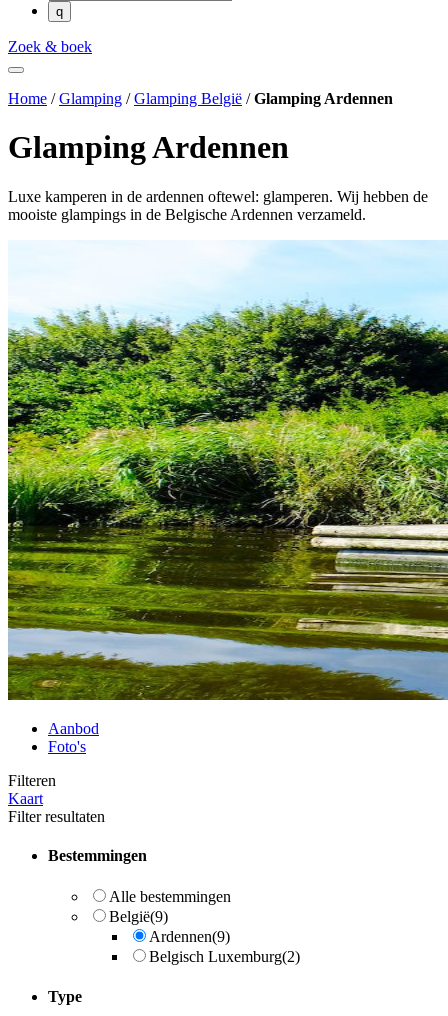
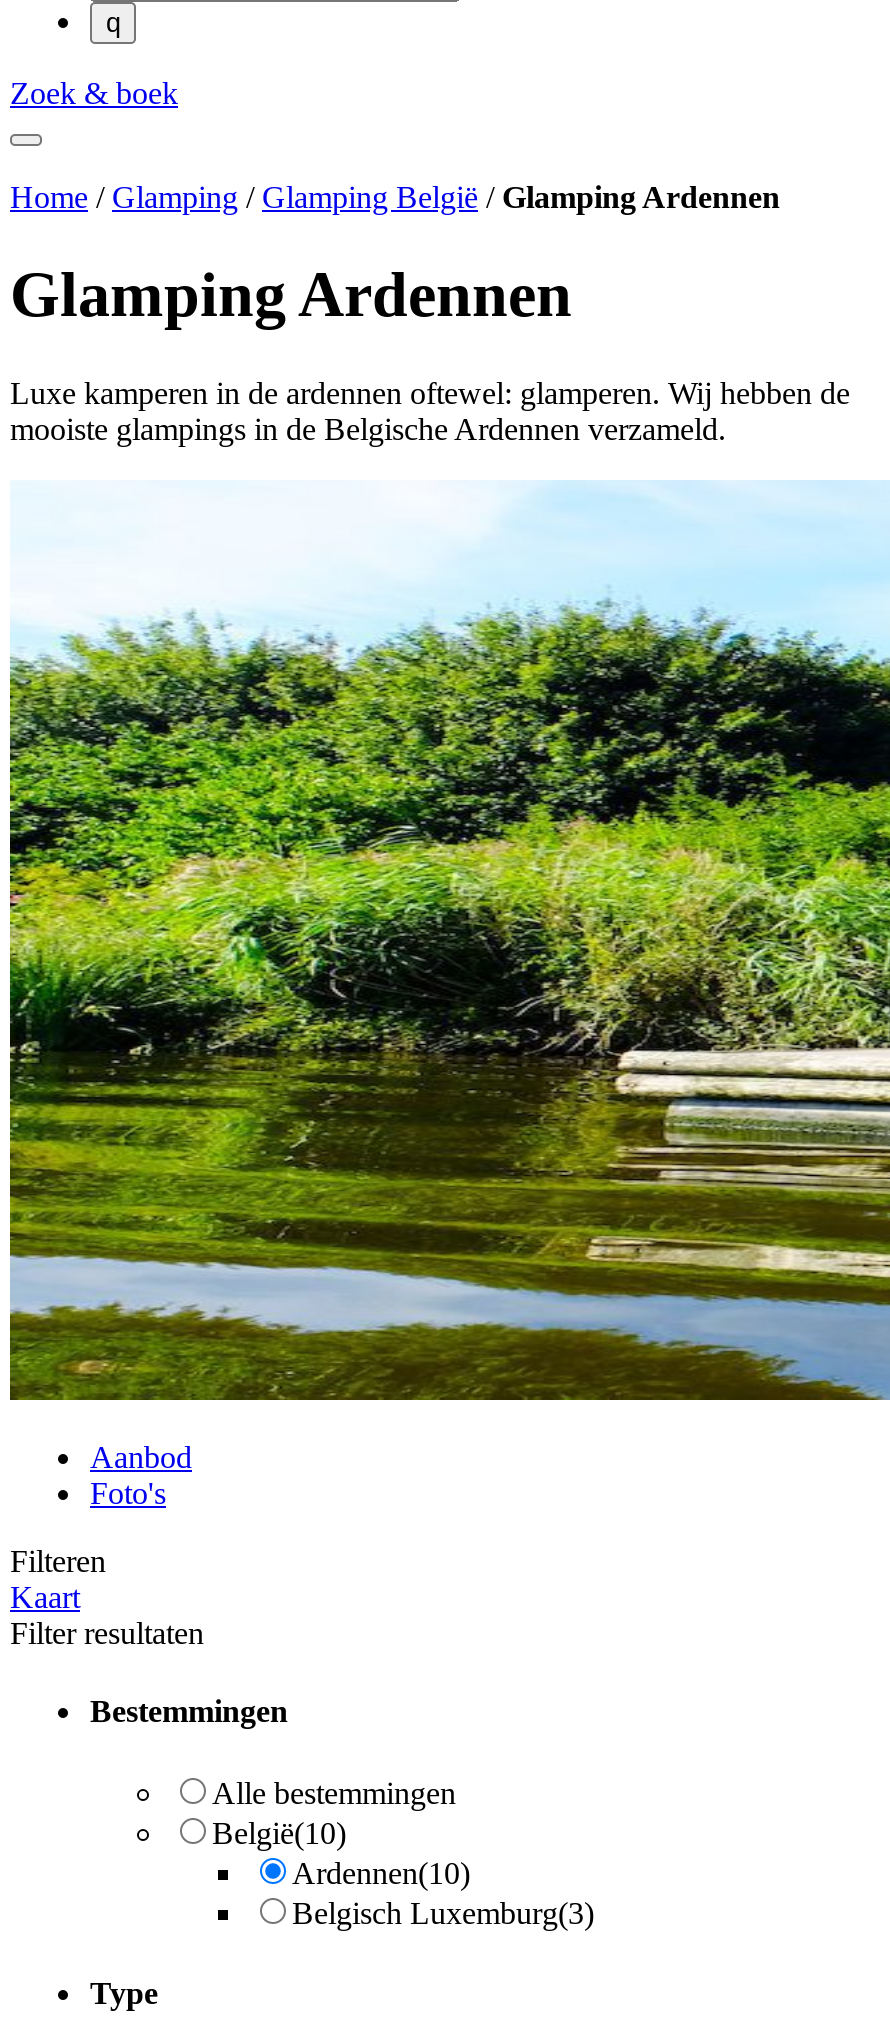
- België(9)
+ België(10)

- Ardennen(9)
+ Ardennen(10)

- Belgisch Luxemburg(2)
+ Belgisch Luxemburg(3)
